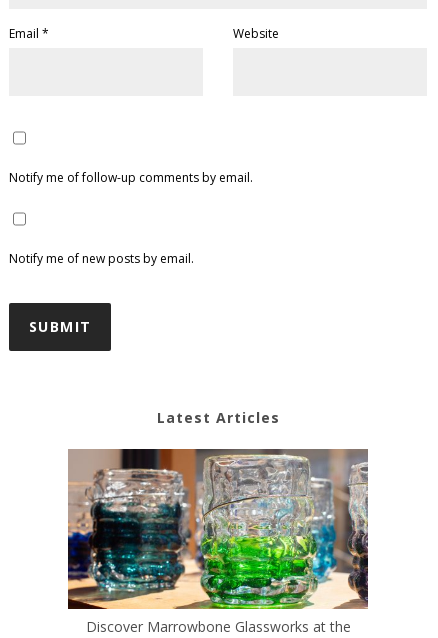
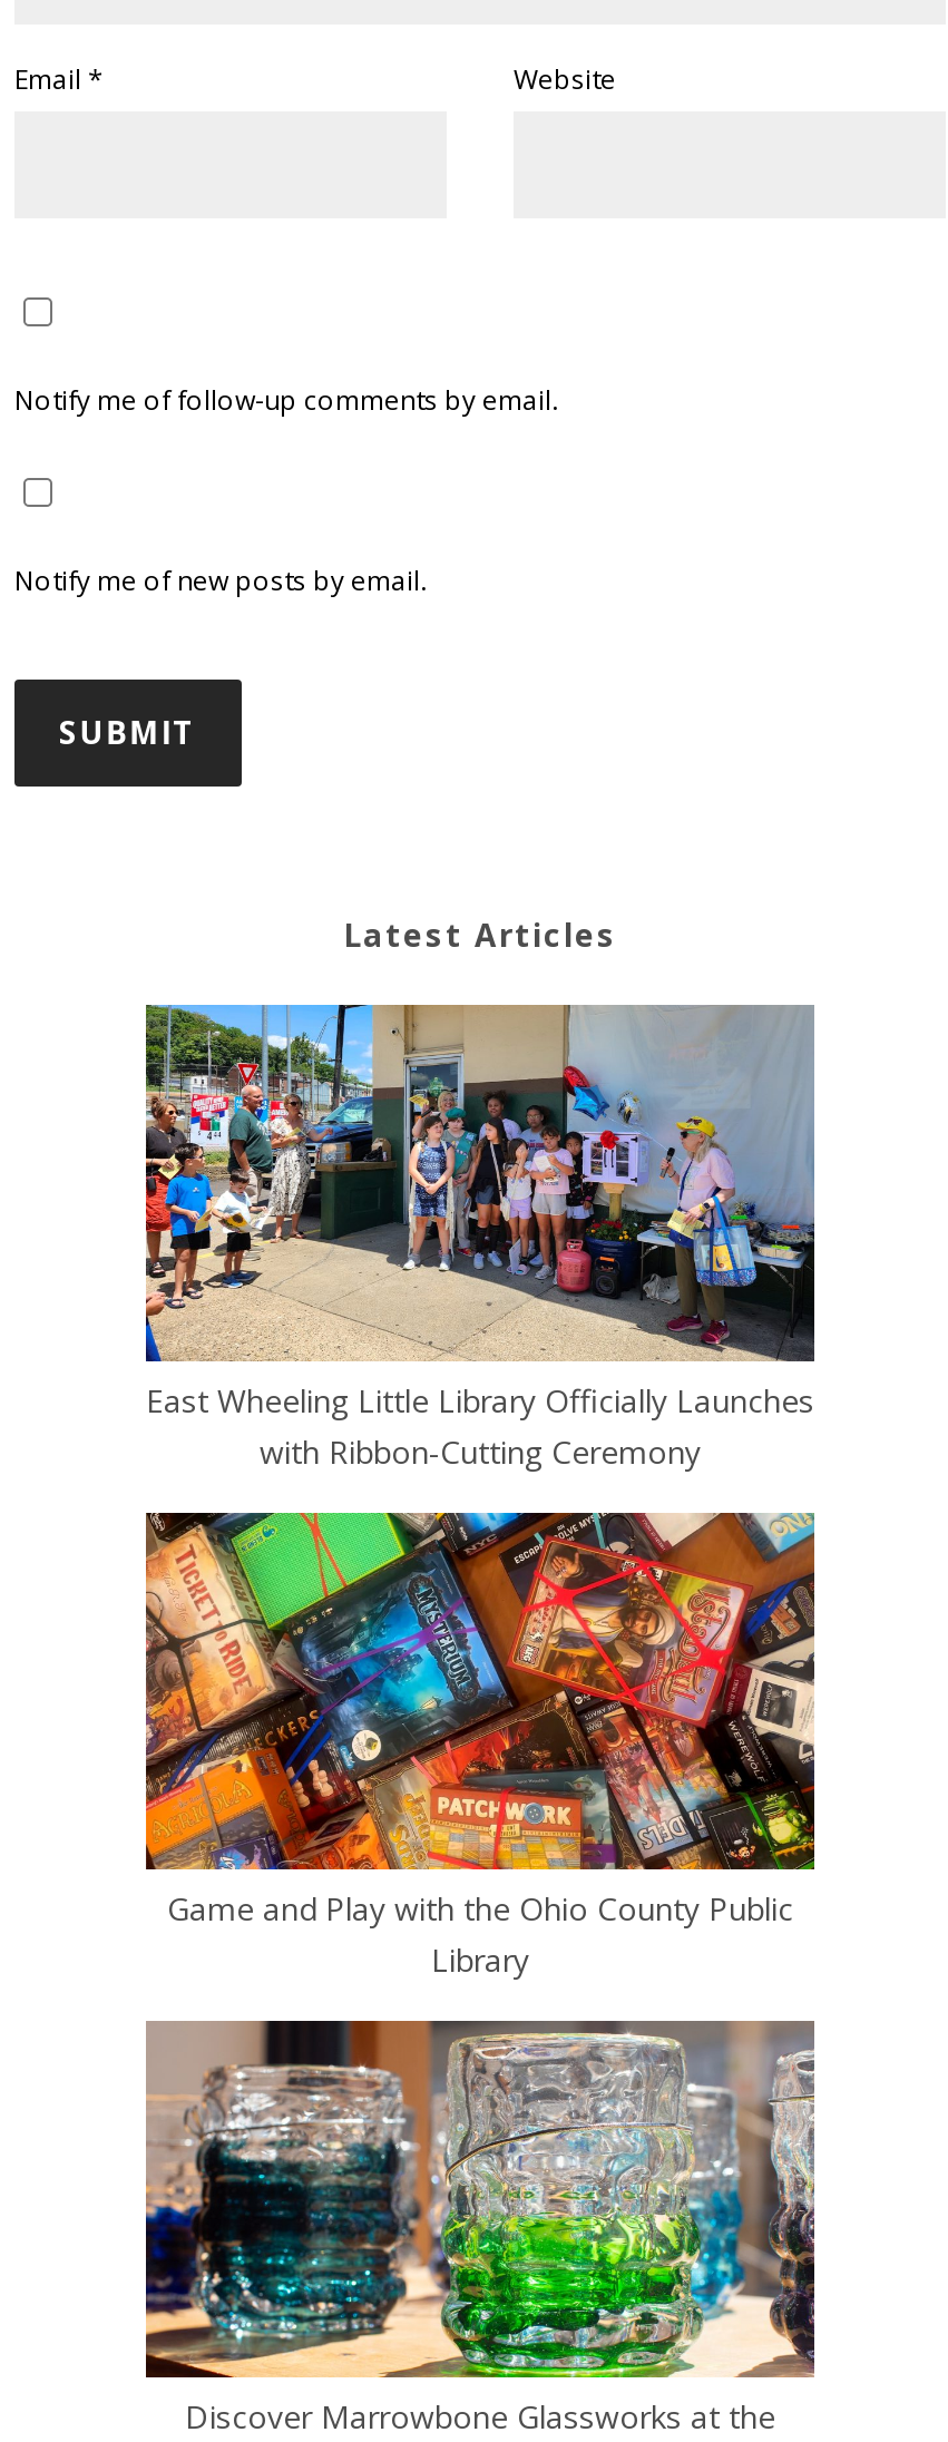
+ [image]
+ East Wheeling Little Library Officially Launches
+ with Ribbon-Cutting Ceremony

+ [image]
+ Game and Play with the Ohio County Public
+ Library
